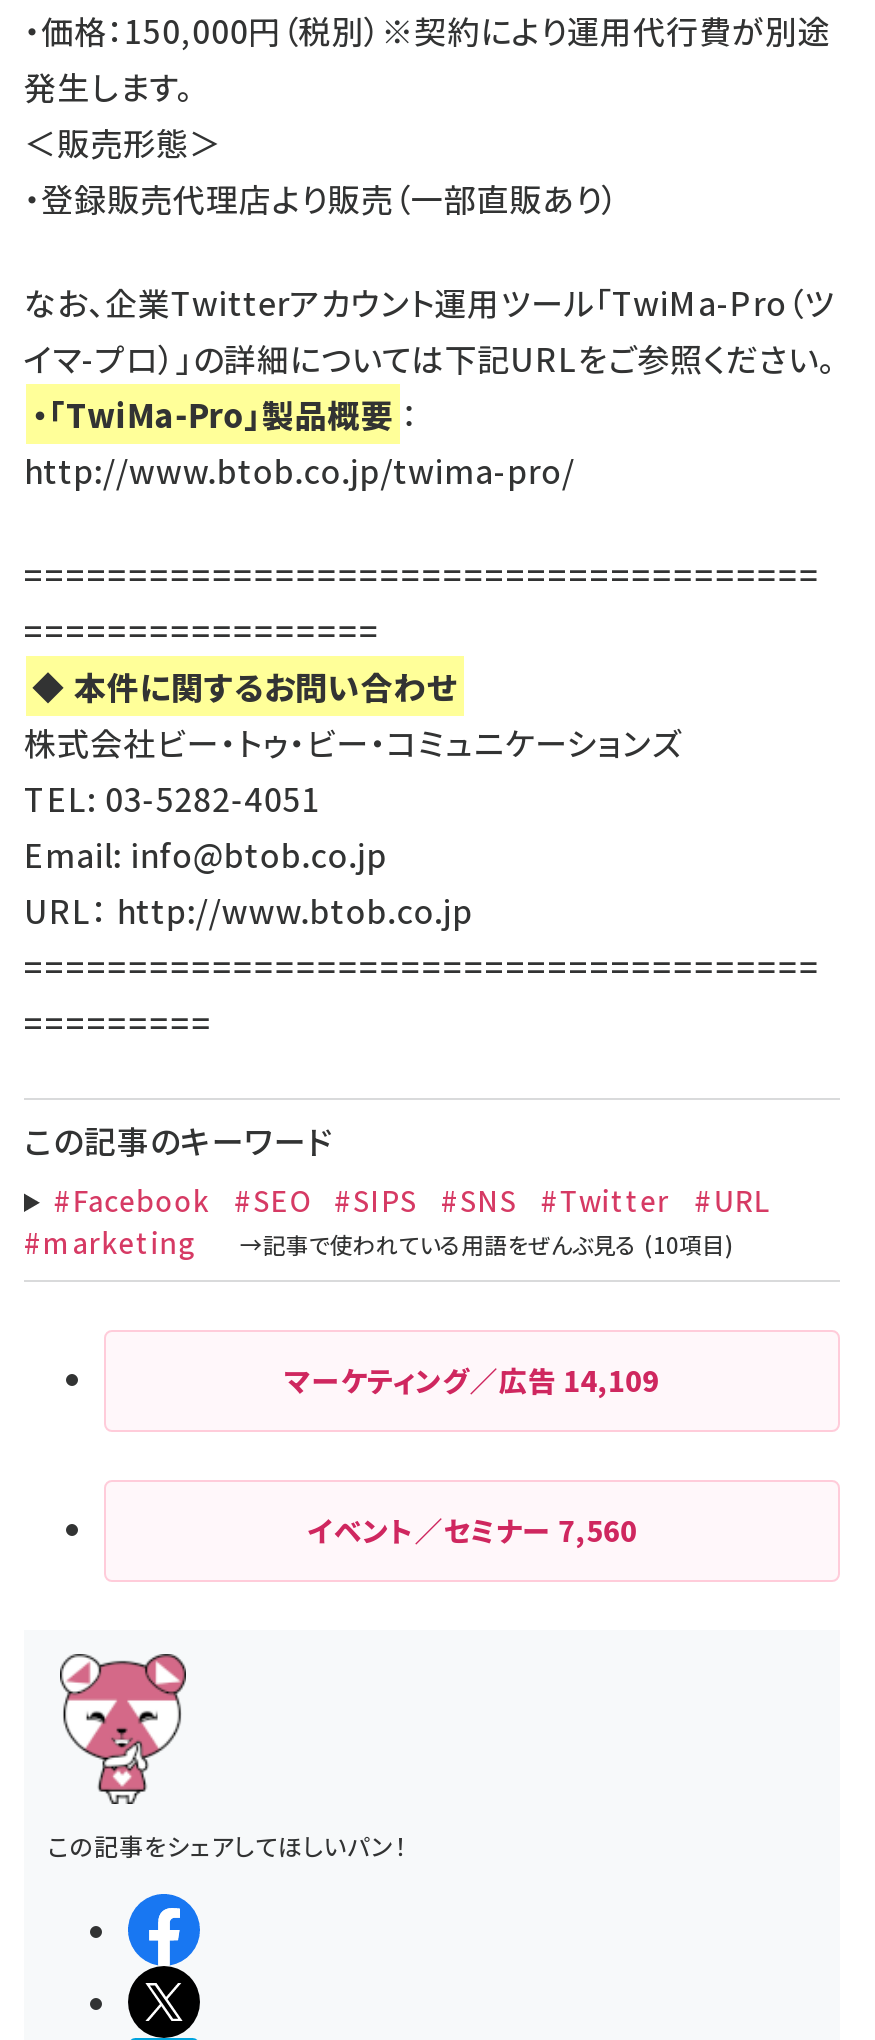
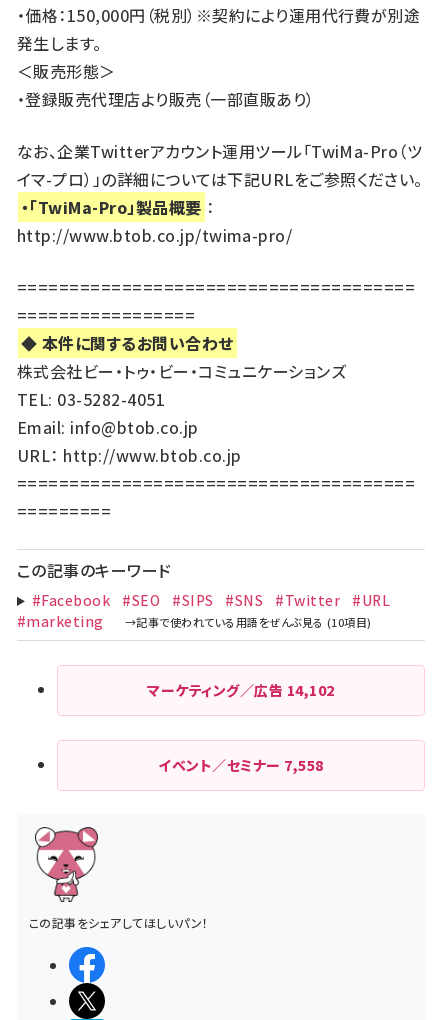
- マーケティング／広告14,109
+ マーケティング／広告14,102

- イベント／セミナー7,560
+ イベント／セミナー7,558
